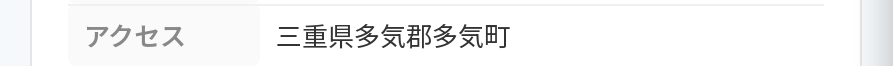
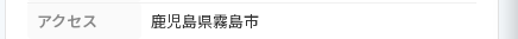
- 三重県多気郡多気町
+ 鹿児島県霧島市
